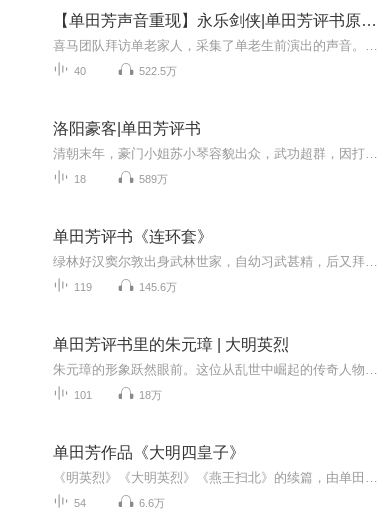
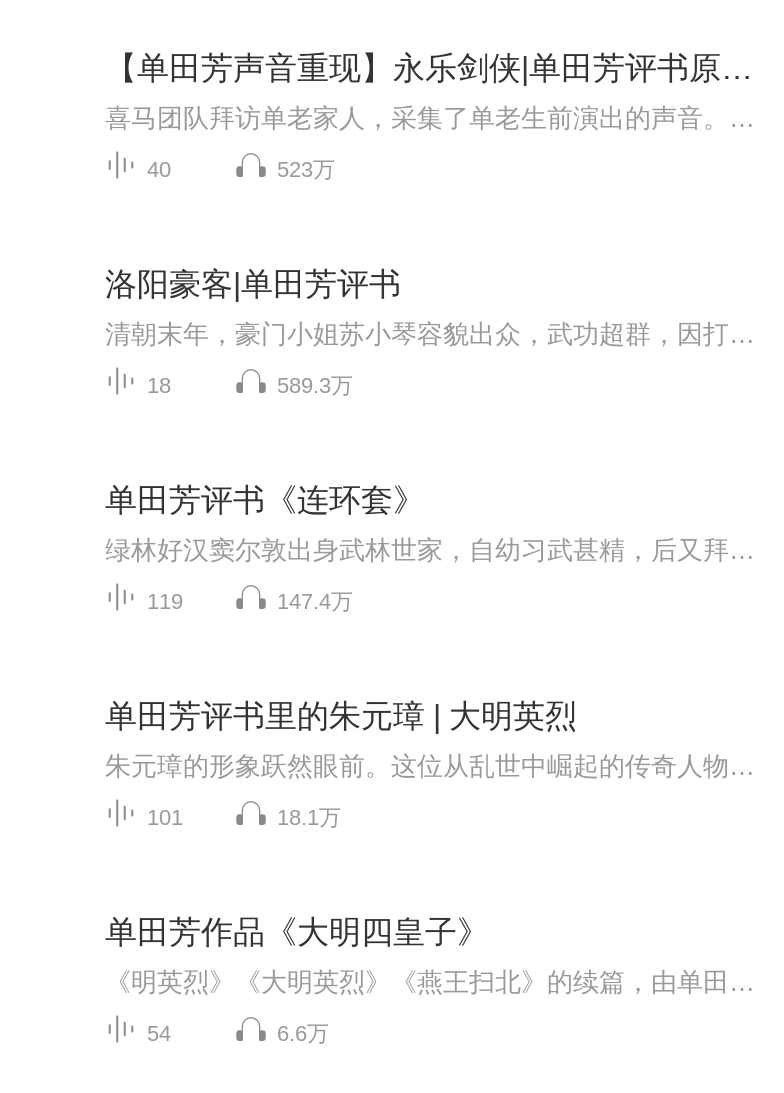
- 522.5万
+ 523万

- 589万
+ 589.3万

- 145.6万
+ 147.4万

- 18万
+ 18.1万
